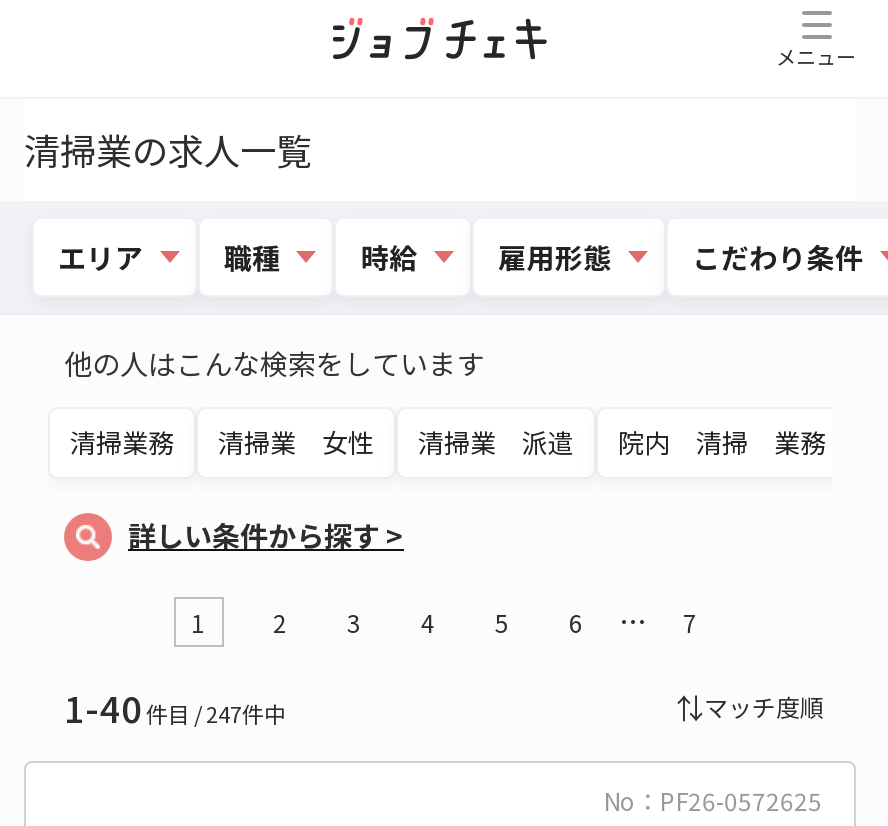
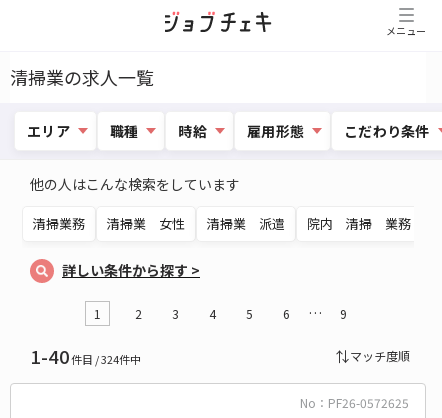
- 7
+ 9

- 1-40 件目 / 247件中
+ 1-40 件目 / 324件中
